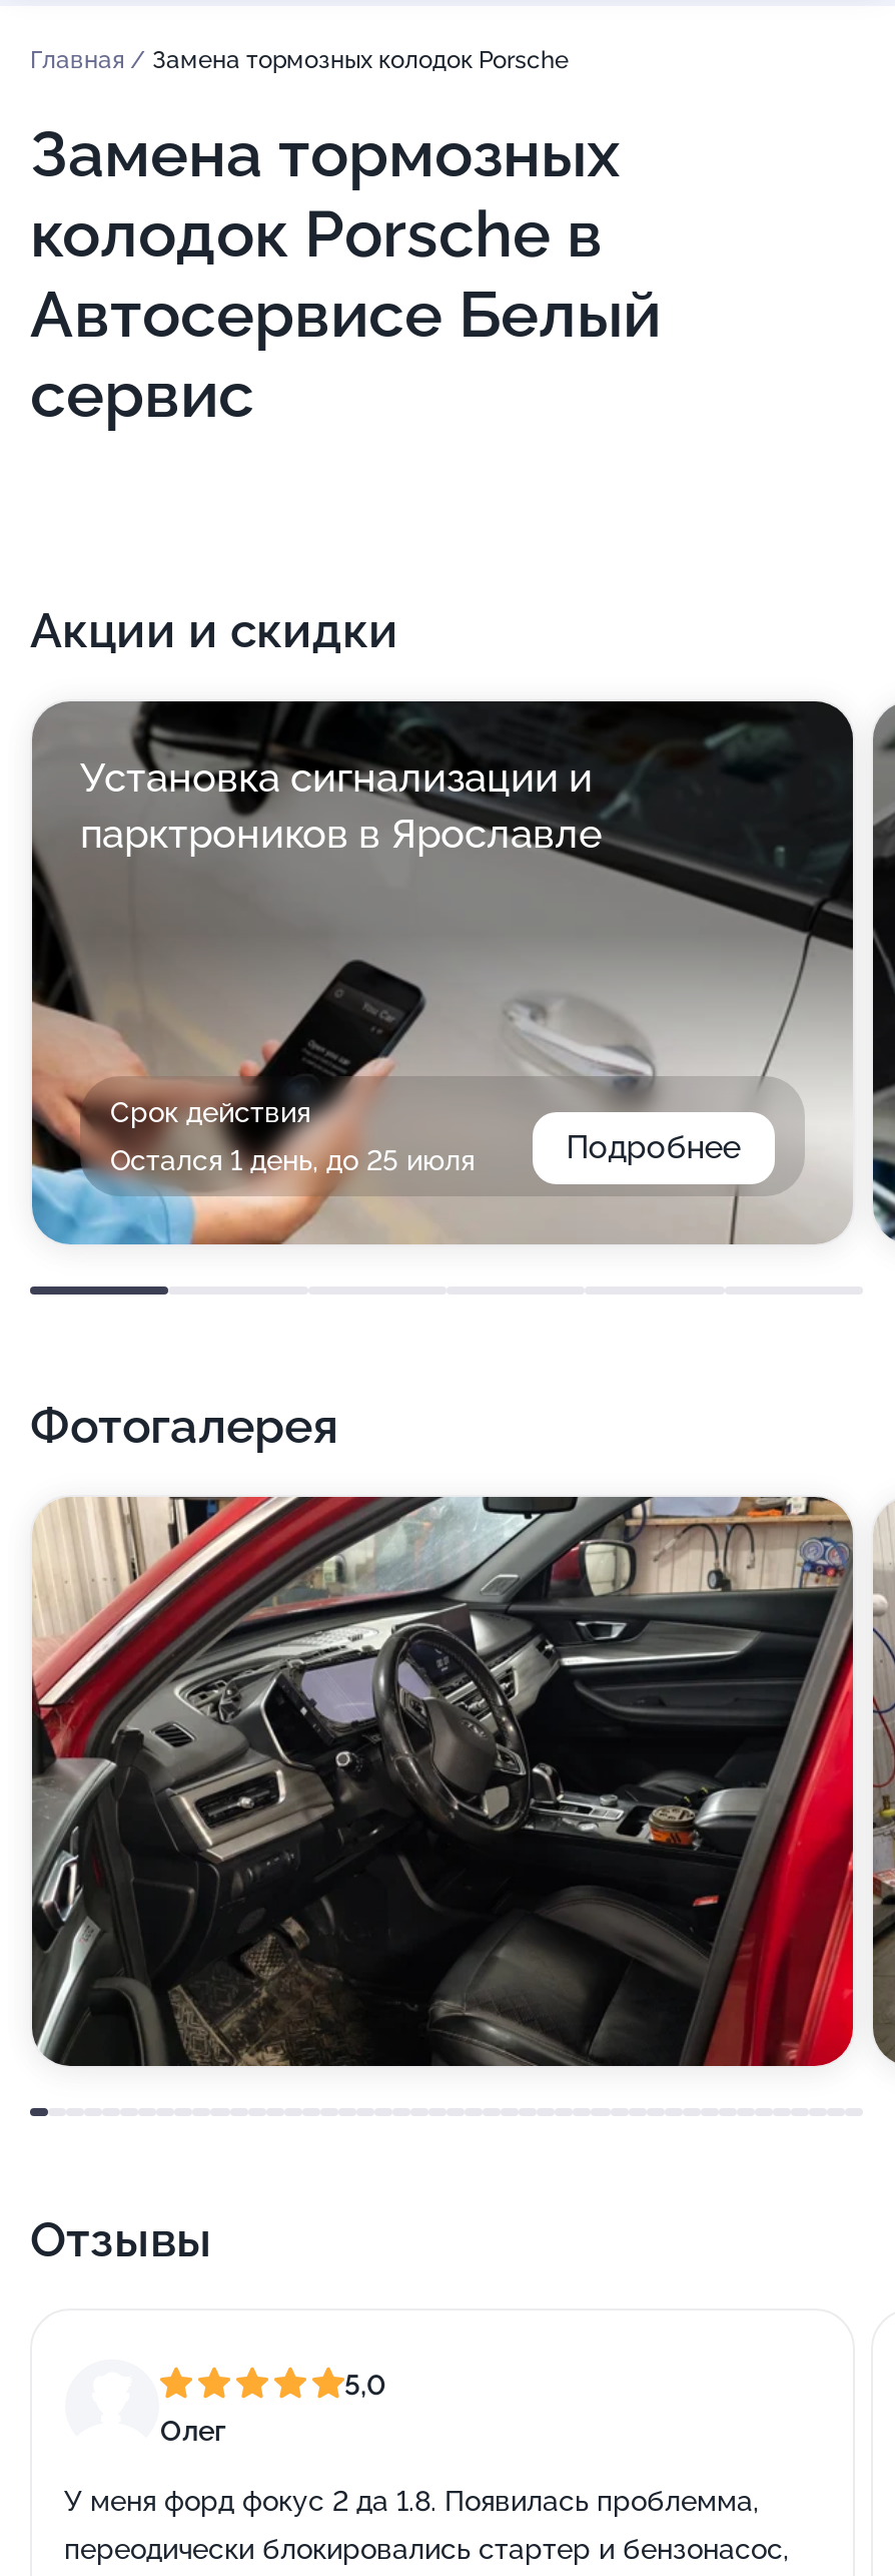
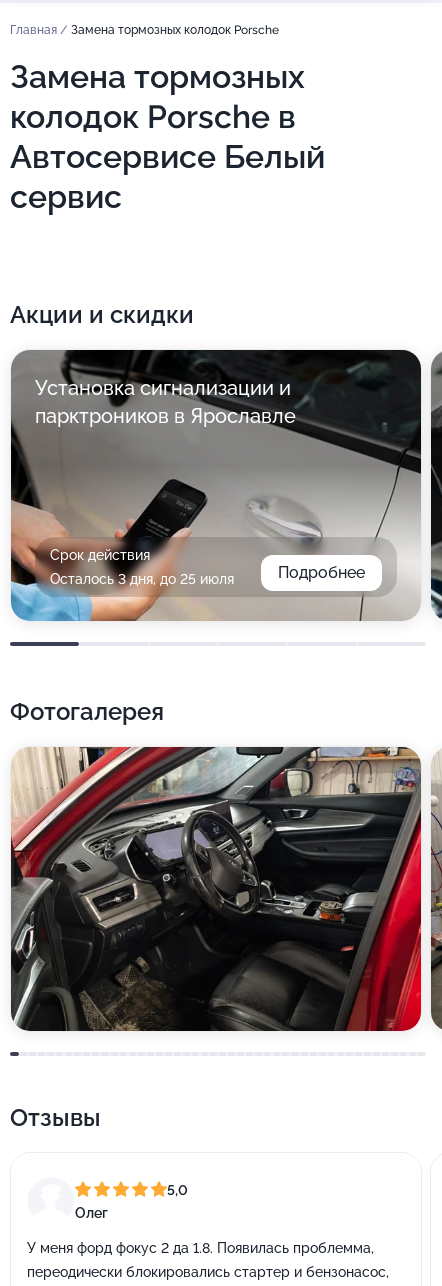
- Остался 1 день, до 25 июля
+ Осталось 3 дня, до 25 июля
